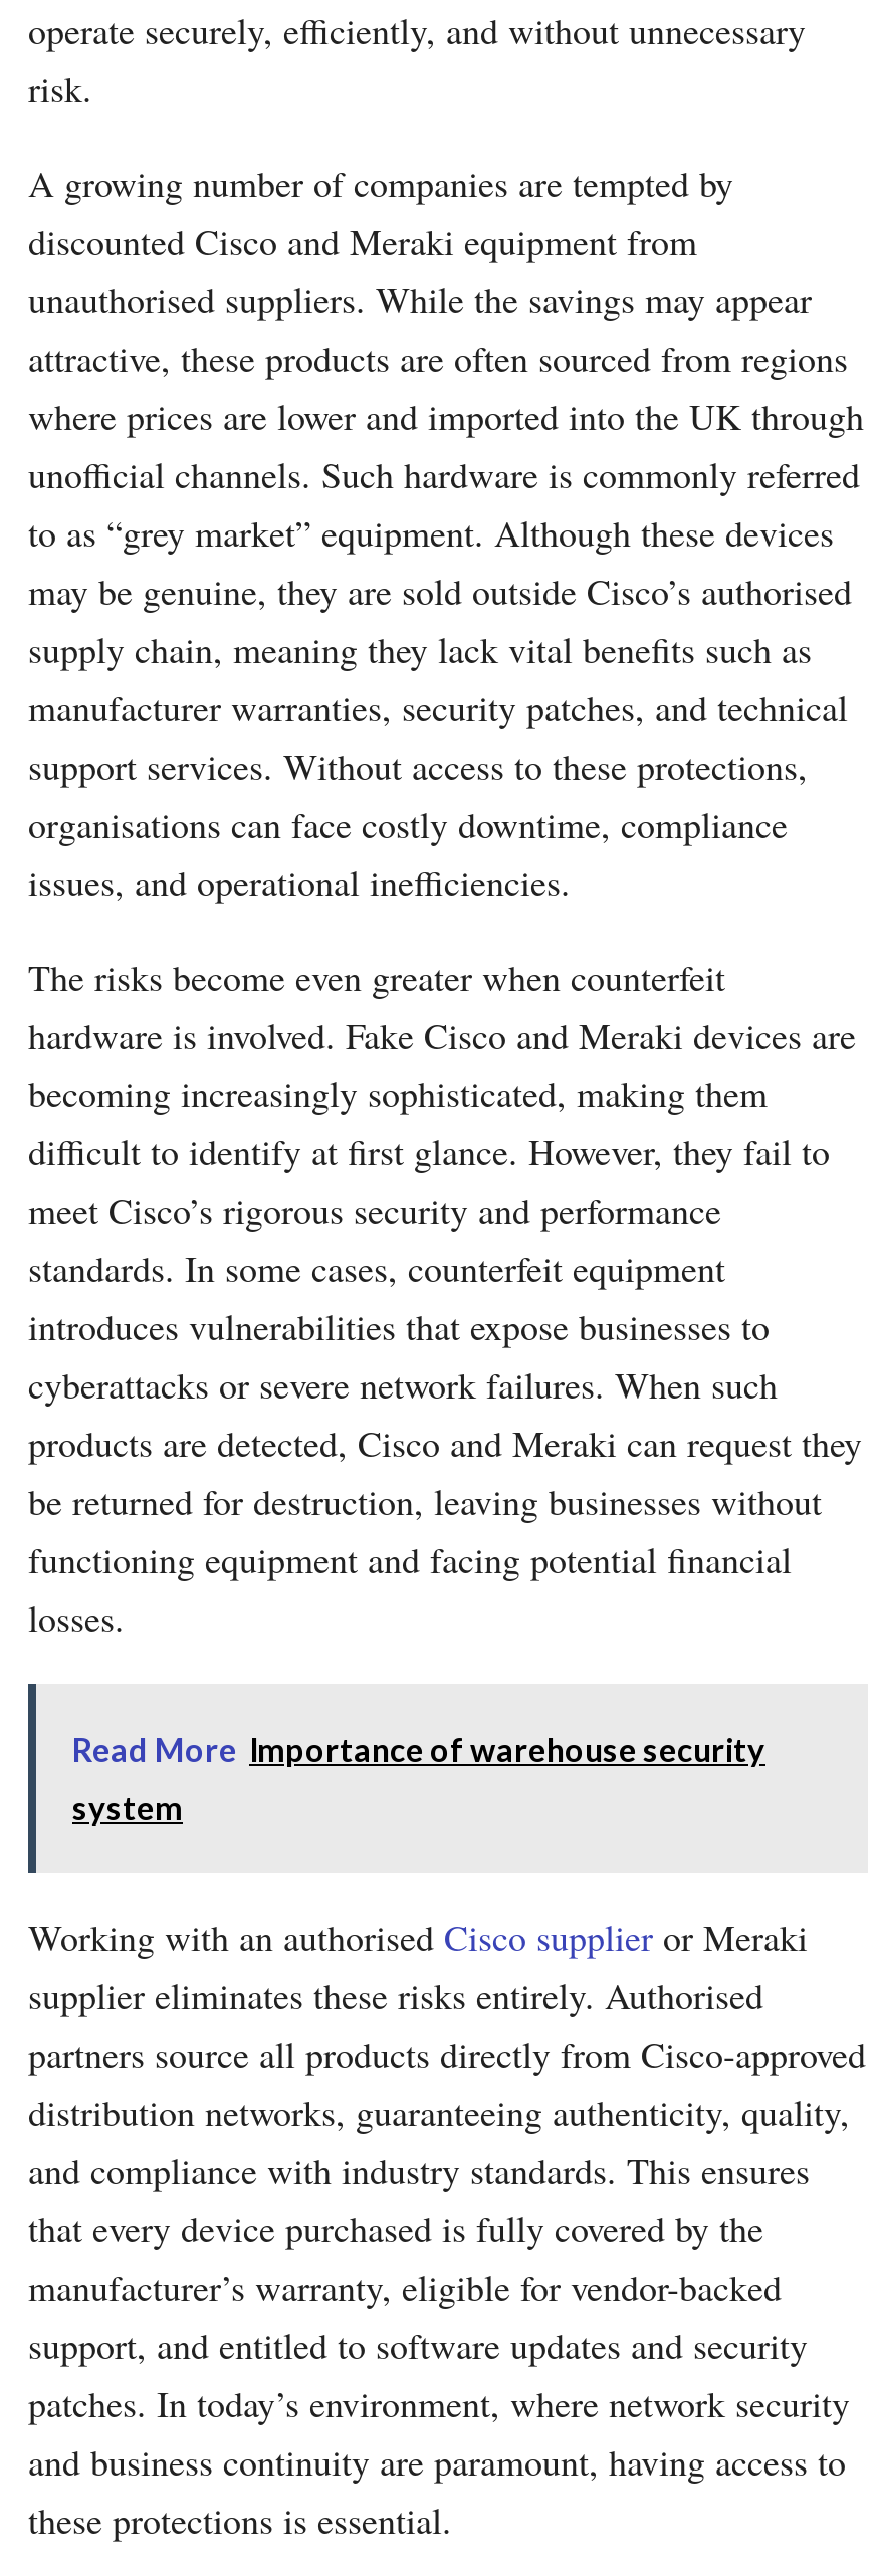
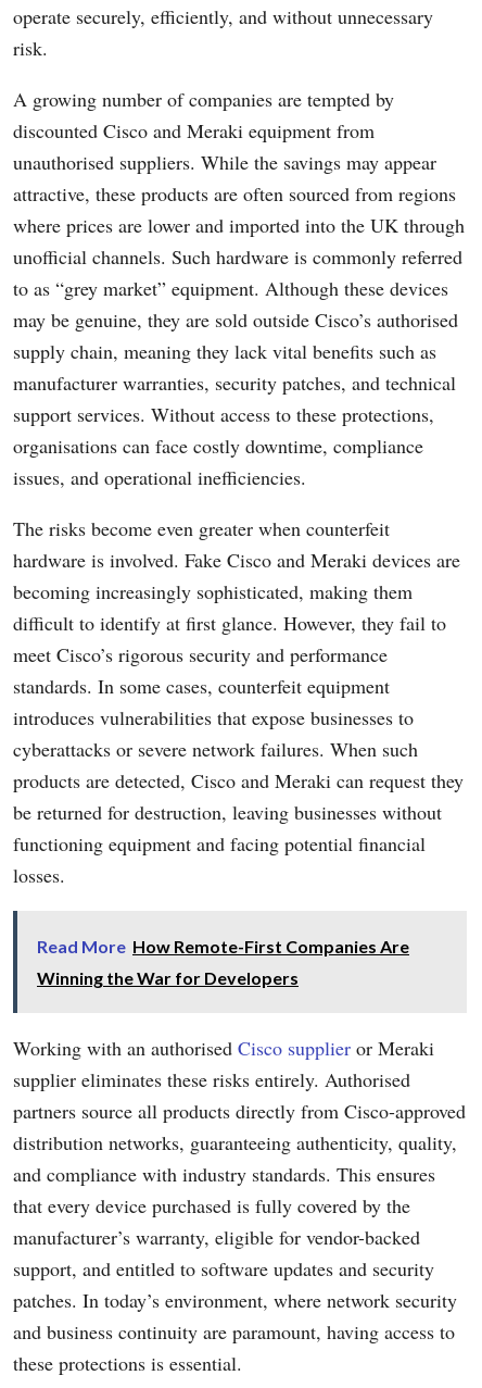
- Read More Importance of warehouse security
+ Read More How Remote-First Companies Are

- system
+ Winning the War for Developers
